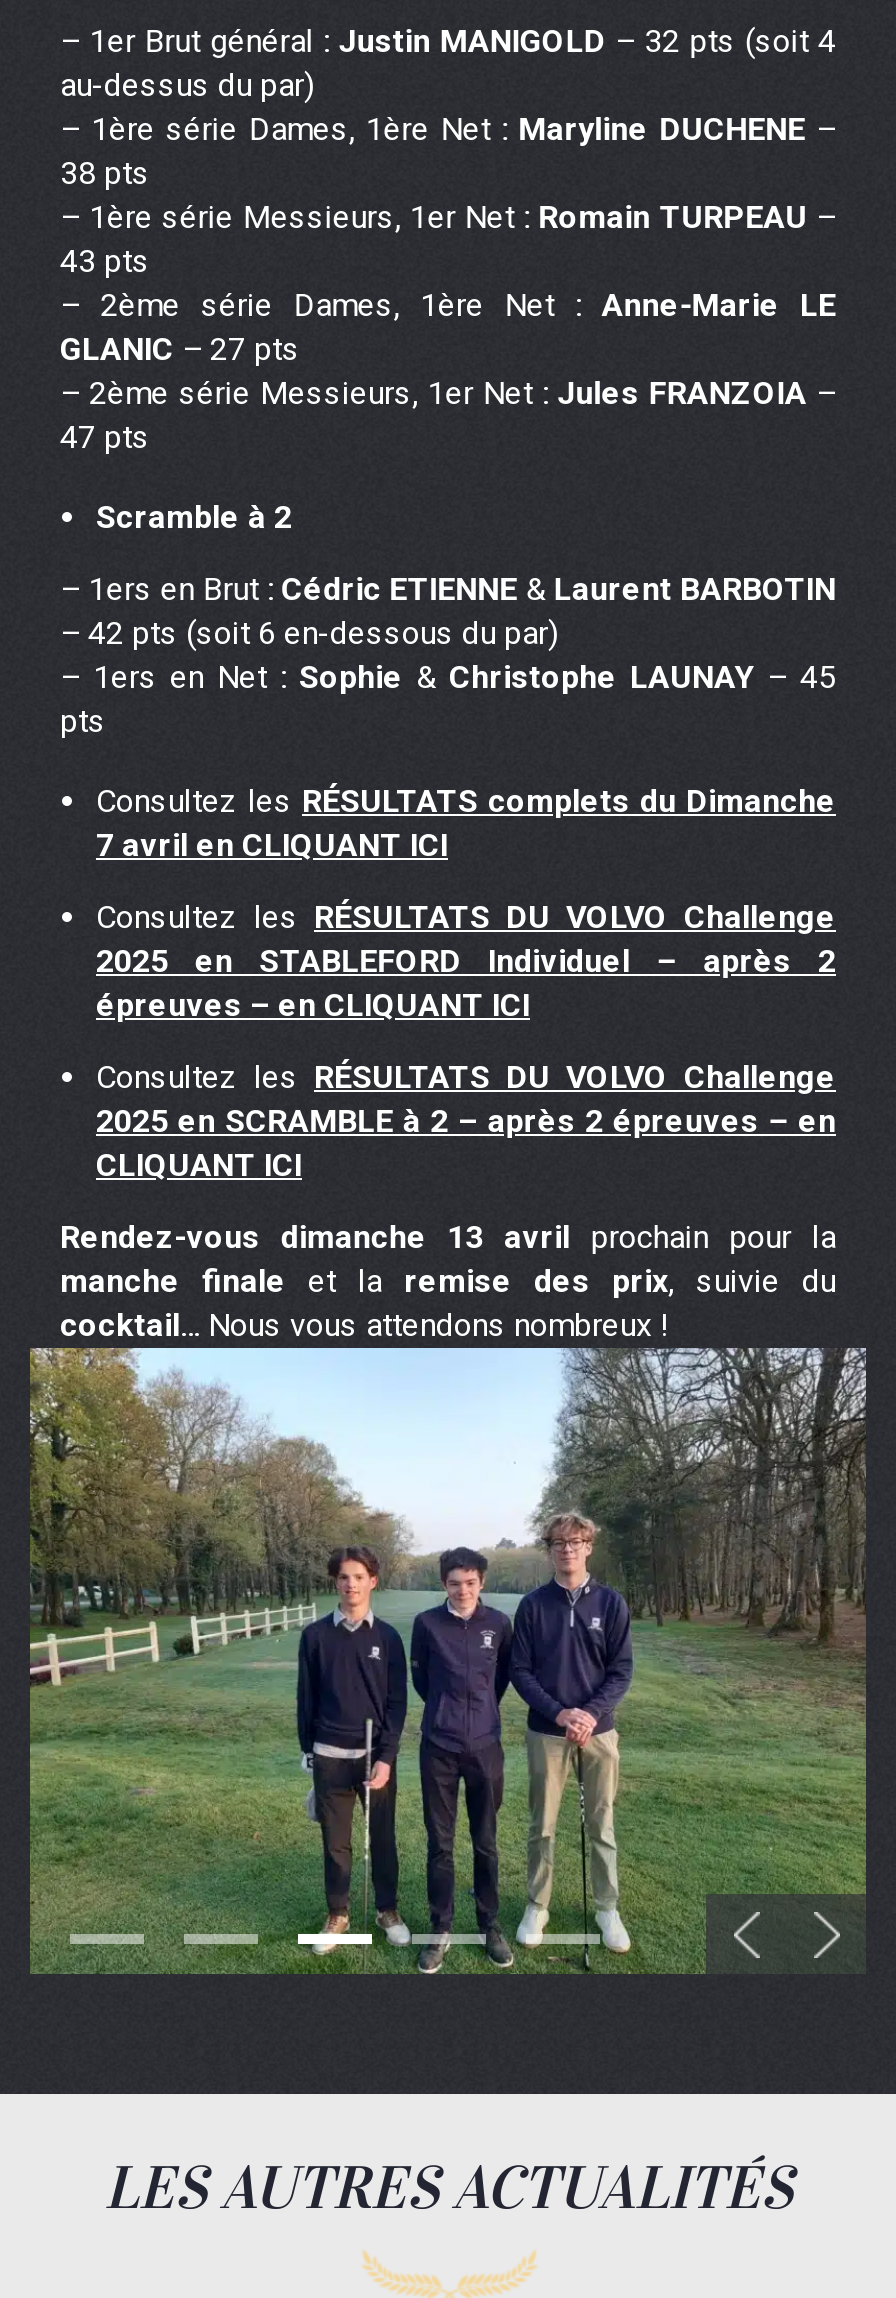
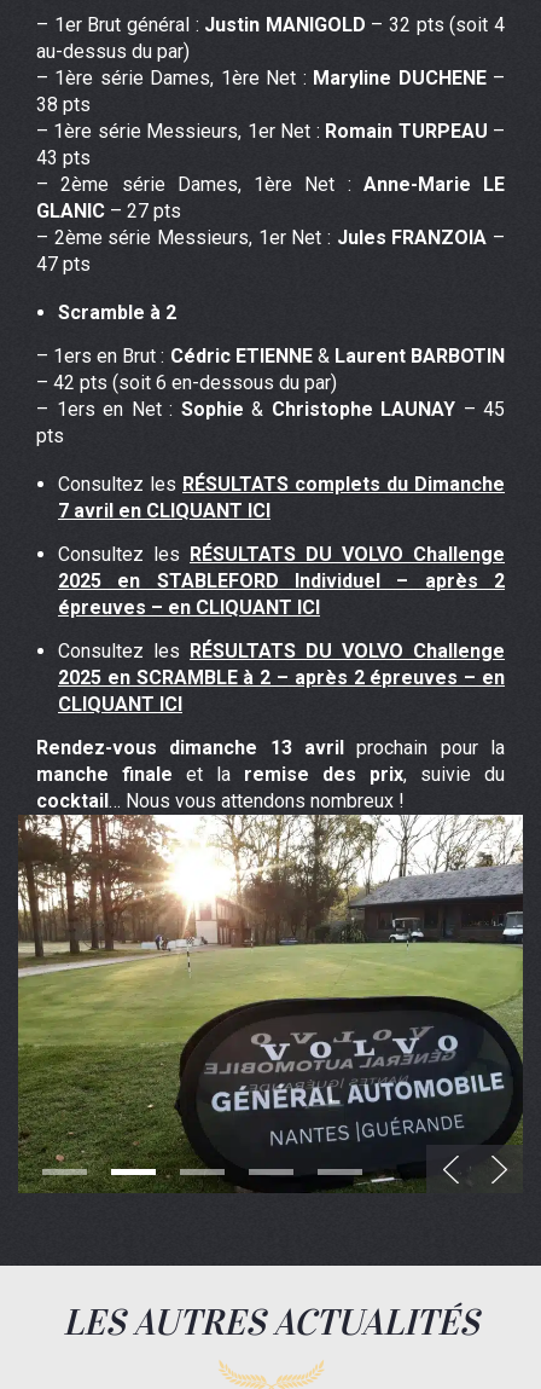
- [image]
+ [image]
